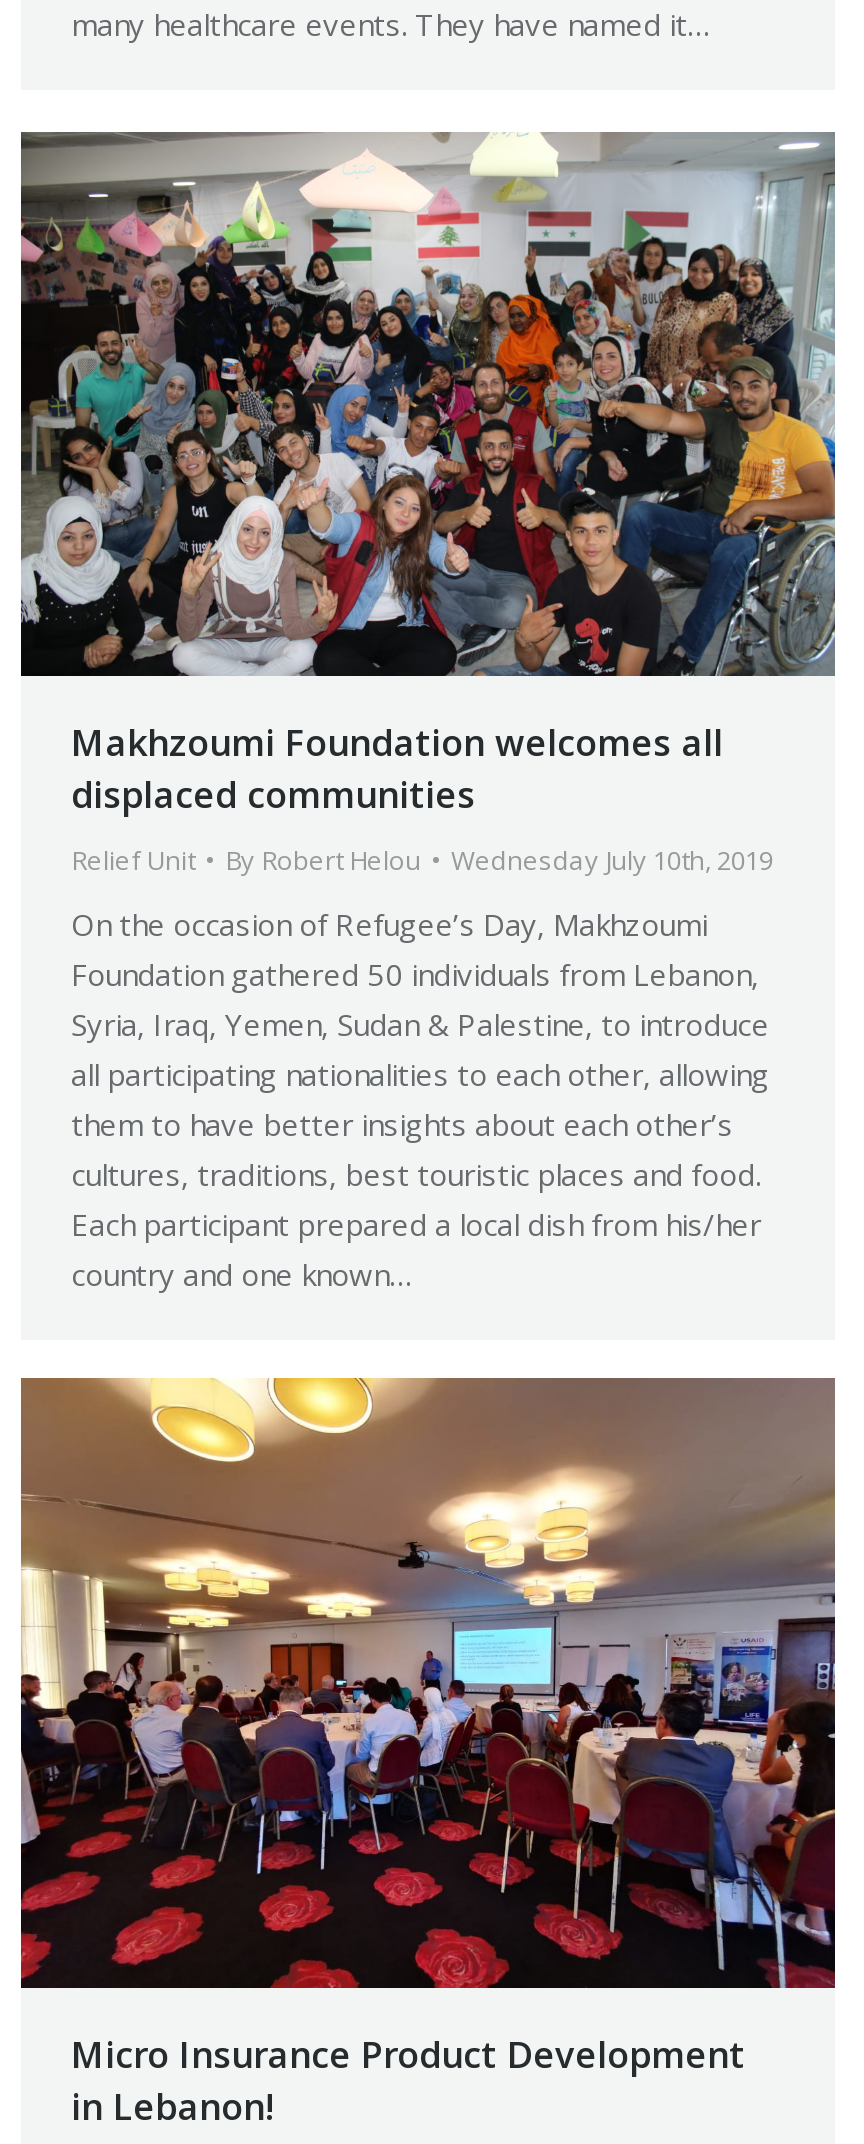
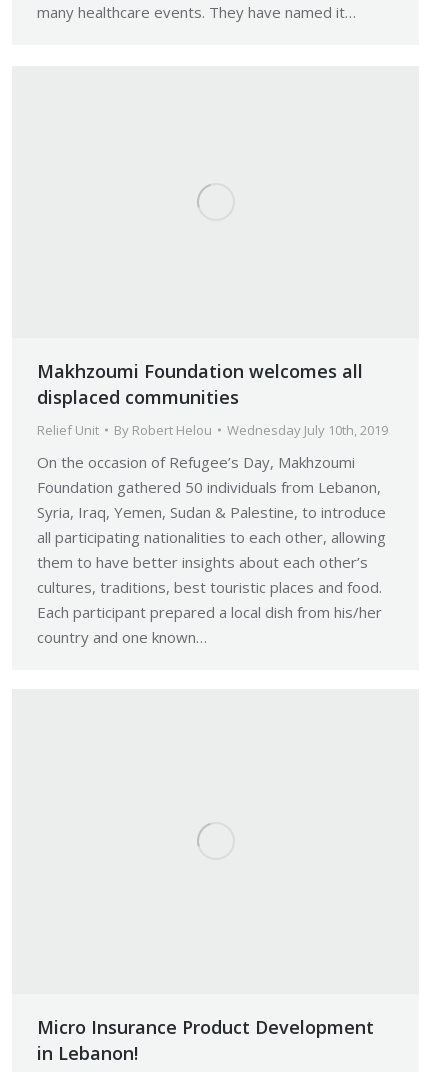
- [image]

- [image]
